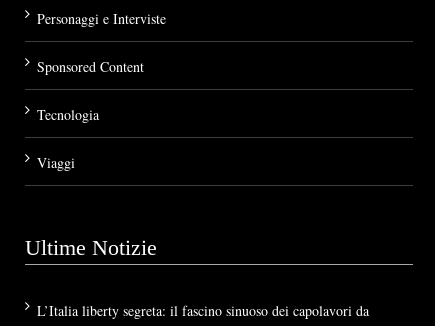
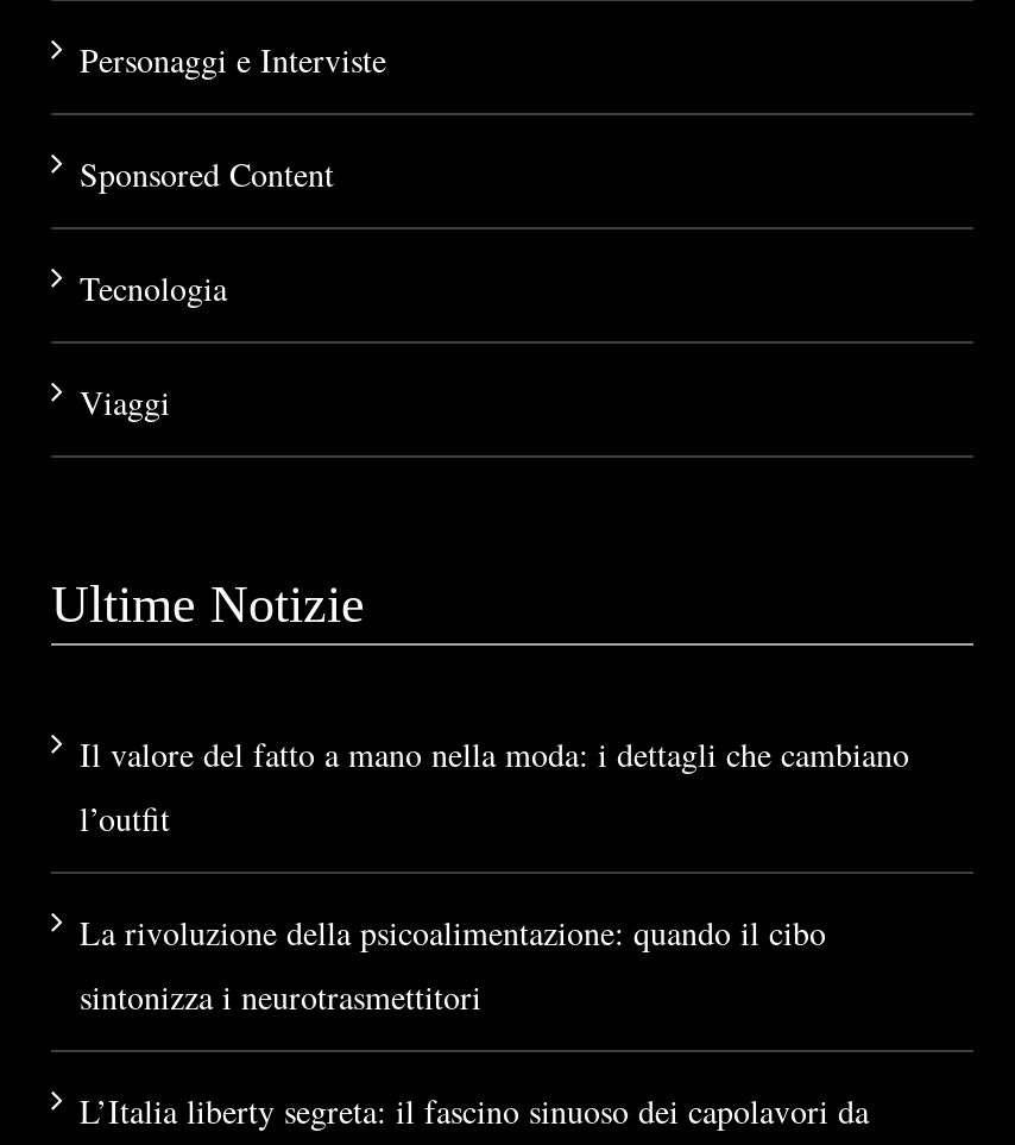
+ Il valore del fatto a mano nella moda: i dettagli che cambiano
+ l’outfit
+ La rivoluzione della psicoalimentazione: quando il cibo
+ sintonizza i neurotrasmettitori
